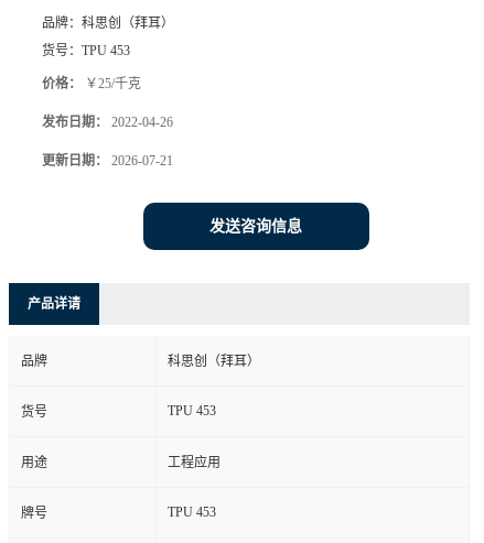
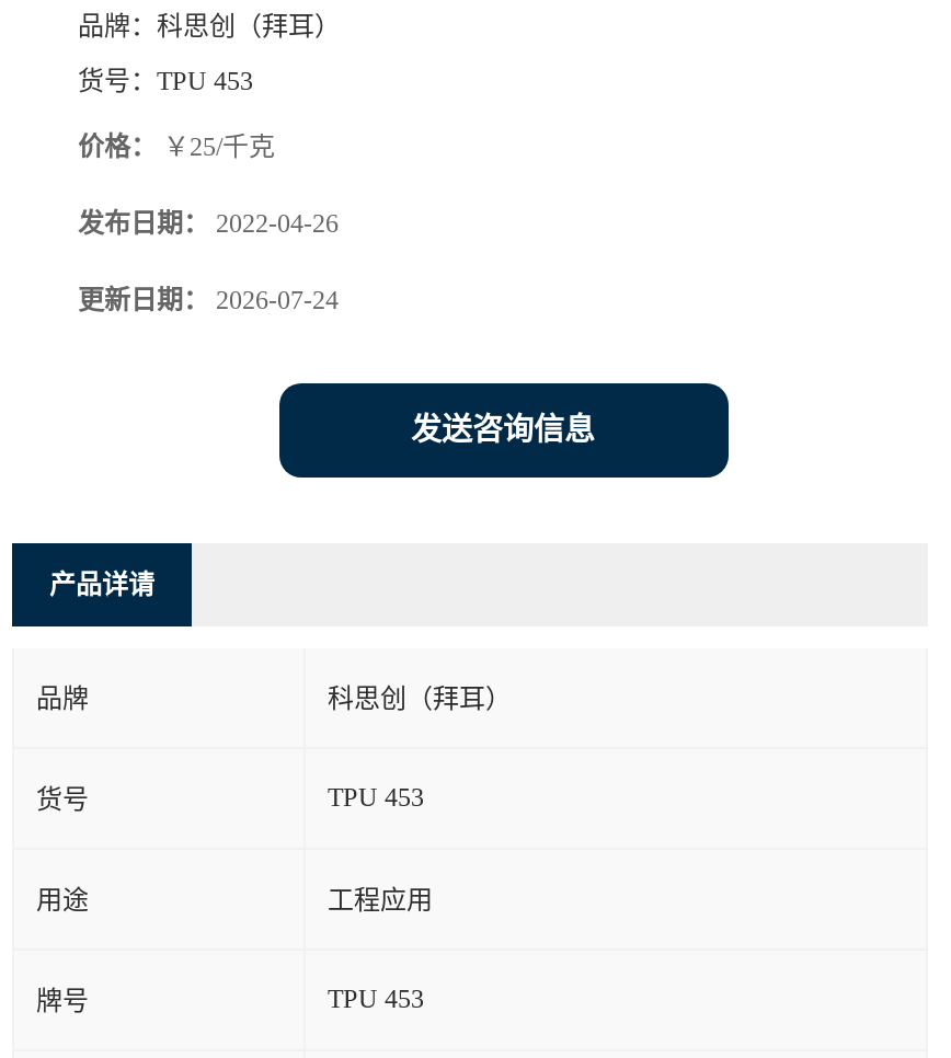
- 更新日期：2026-07-21
+ 更新日期：2026-07-24
